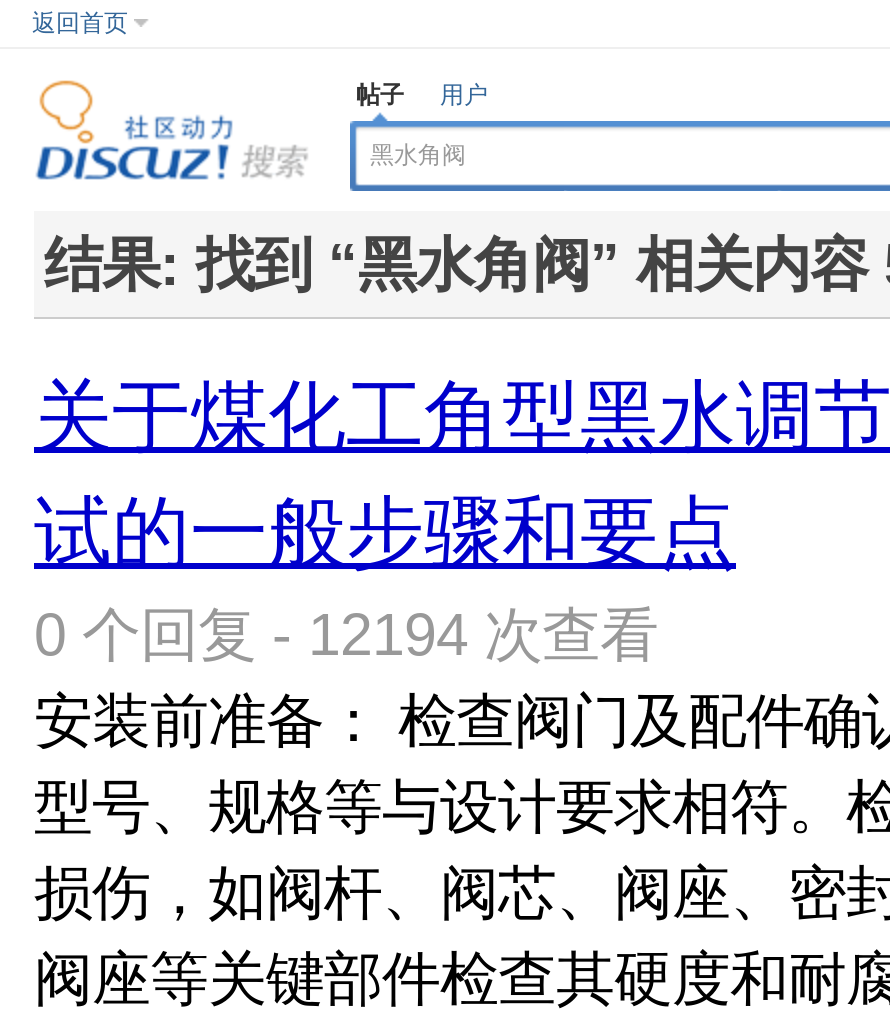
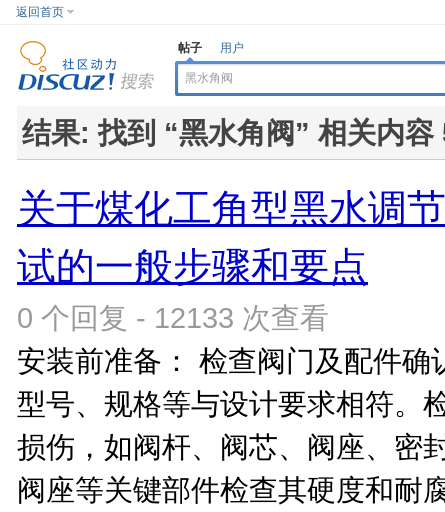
- 0 个回复 - 12194 次查看
+ 0 个回复 - 12133 次查看
